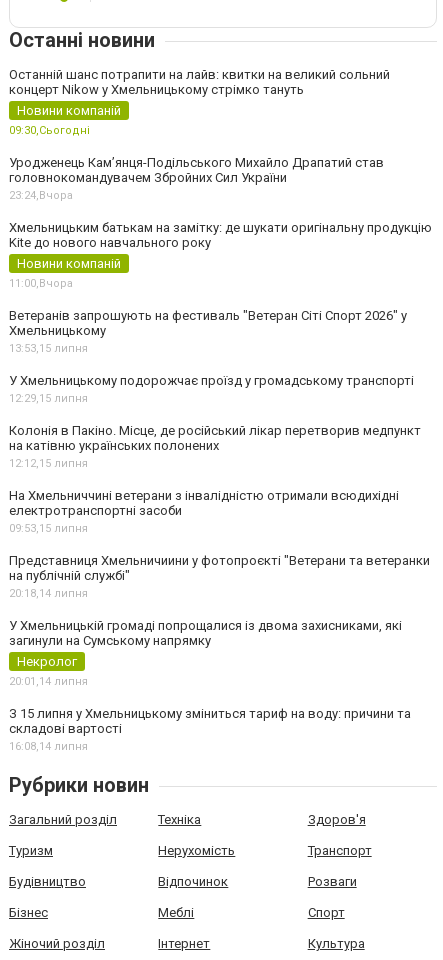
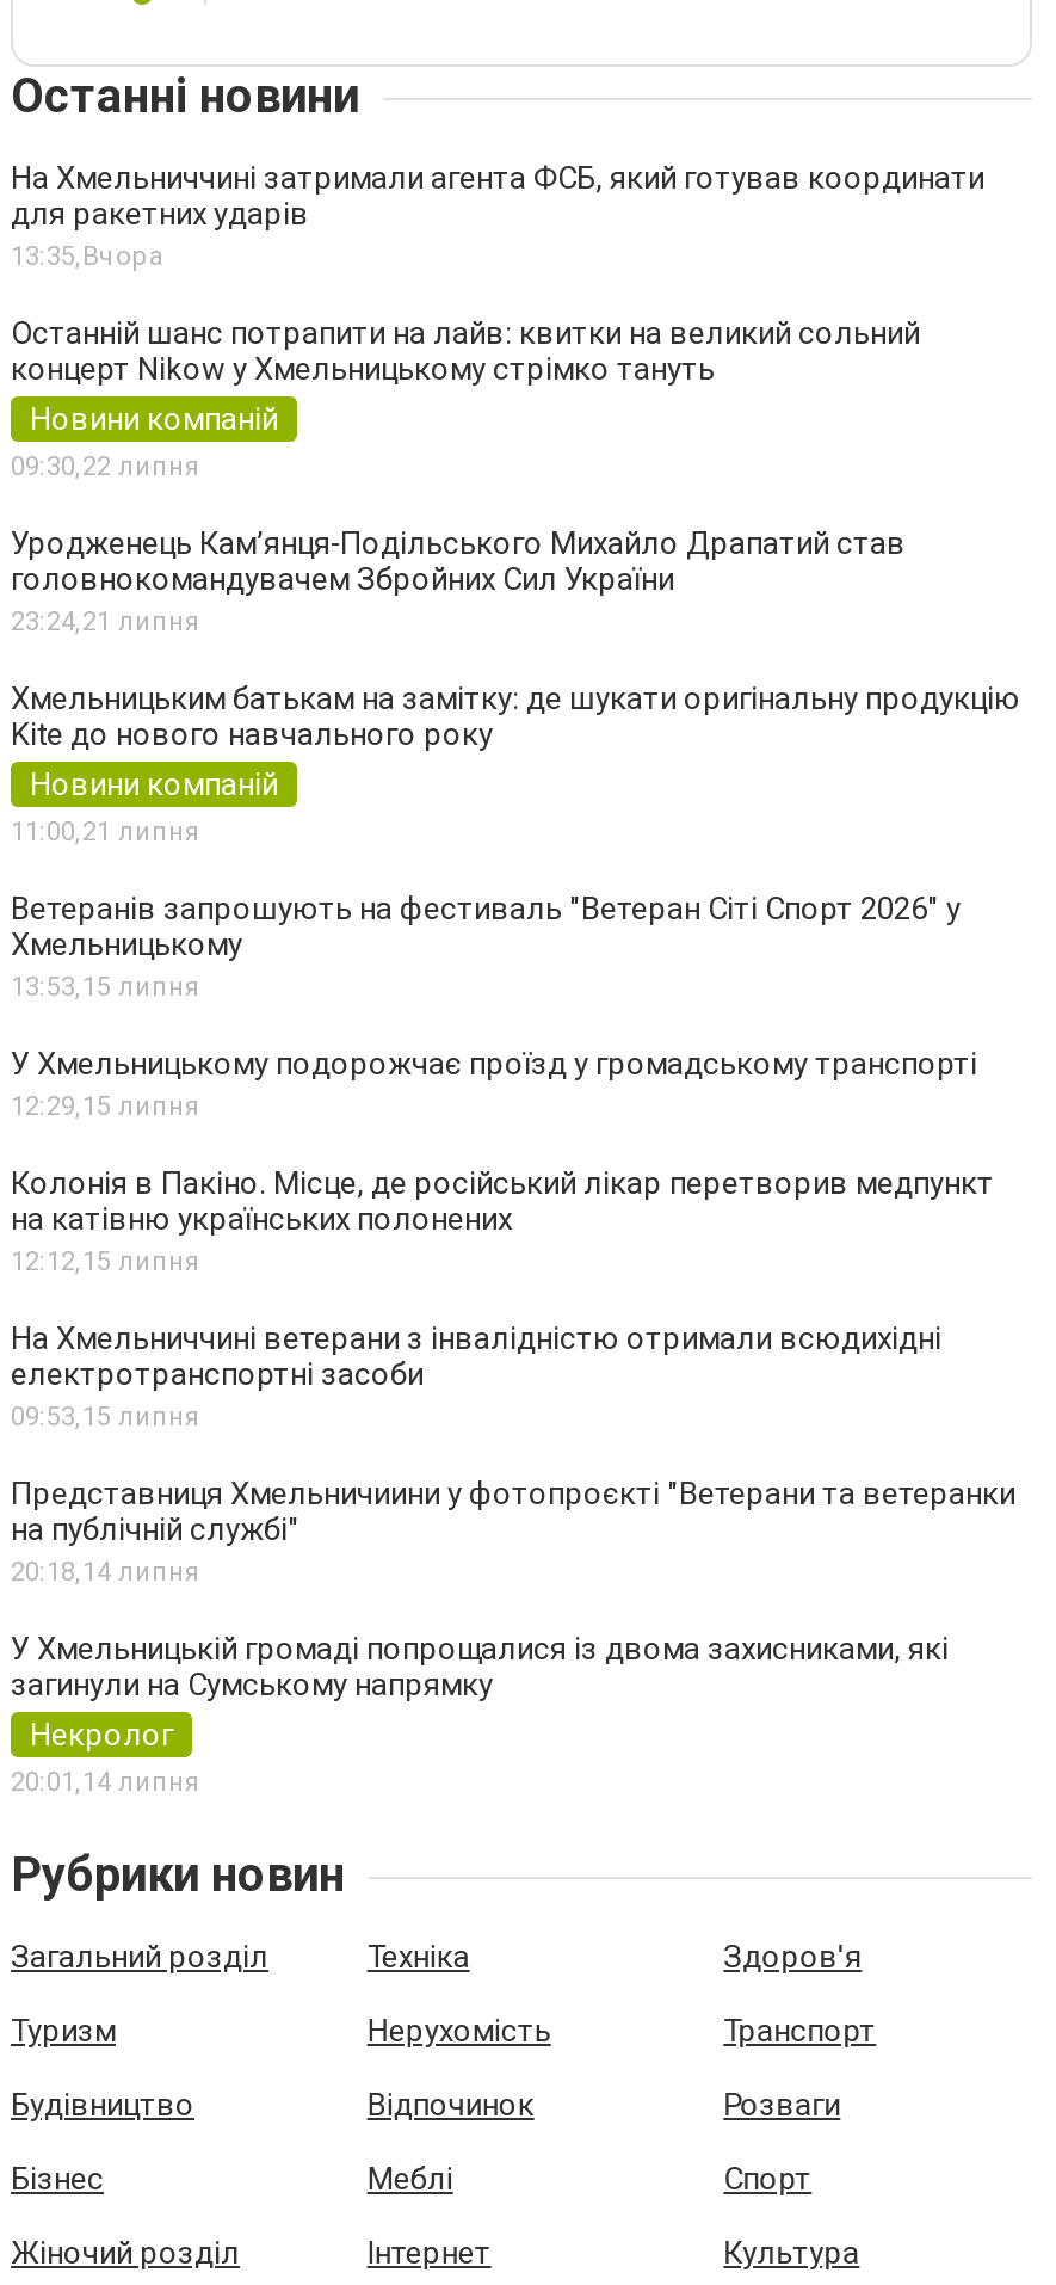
+ На Хмельниччині затримали агента ФСБ, який готував координати
+ для ракетних ударів
+ 13:35, Вчора

moved down: Останній шанс потрапити на лайв: квитки на великий сольний | концерт Nikow у Хмельницькому стрімко тануть | Новини компаній

- 09:30,Сьогодні
+ 09:30,22 липня

moved down: Уродженець Кам’янця-Подільського Михайло Драпатий став | головнокомандувачем Збройних Сил України

- 23:24,Вчора
+ 23:24,21 липня

moved down: Хмельницьким батькам на замітку: де шукати оригінальну продукцію | Kite до нового навчального року | Новини компаній

- 11:00,Вчора
+ 11:00,21 липня

moved down: Ветеранів запрошують на фестиваль "Ветеран Сіті Спорт 2026" у | Хмельницькому | 13:53, 15 липня | ... | Некролог | 20:01, 14 липня

- З 15 липня у Хмельницькому зміниться тариф на воду: причини та
- складові вартості
- 16:08,14 липня
